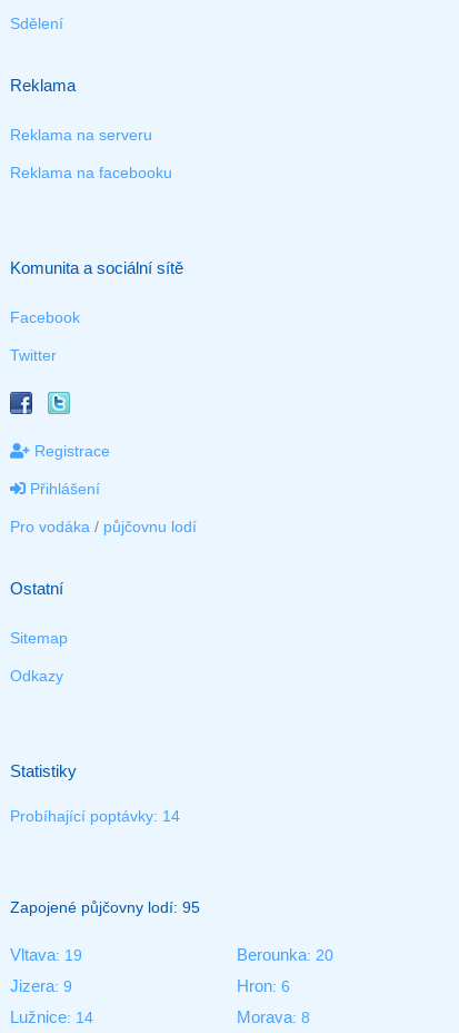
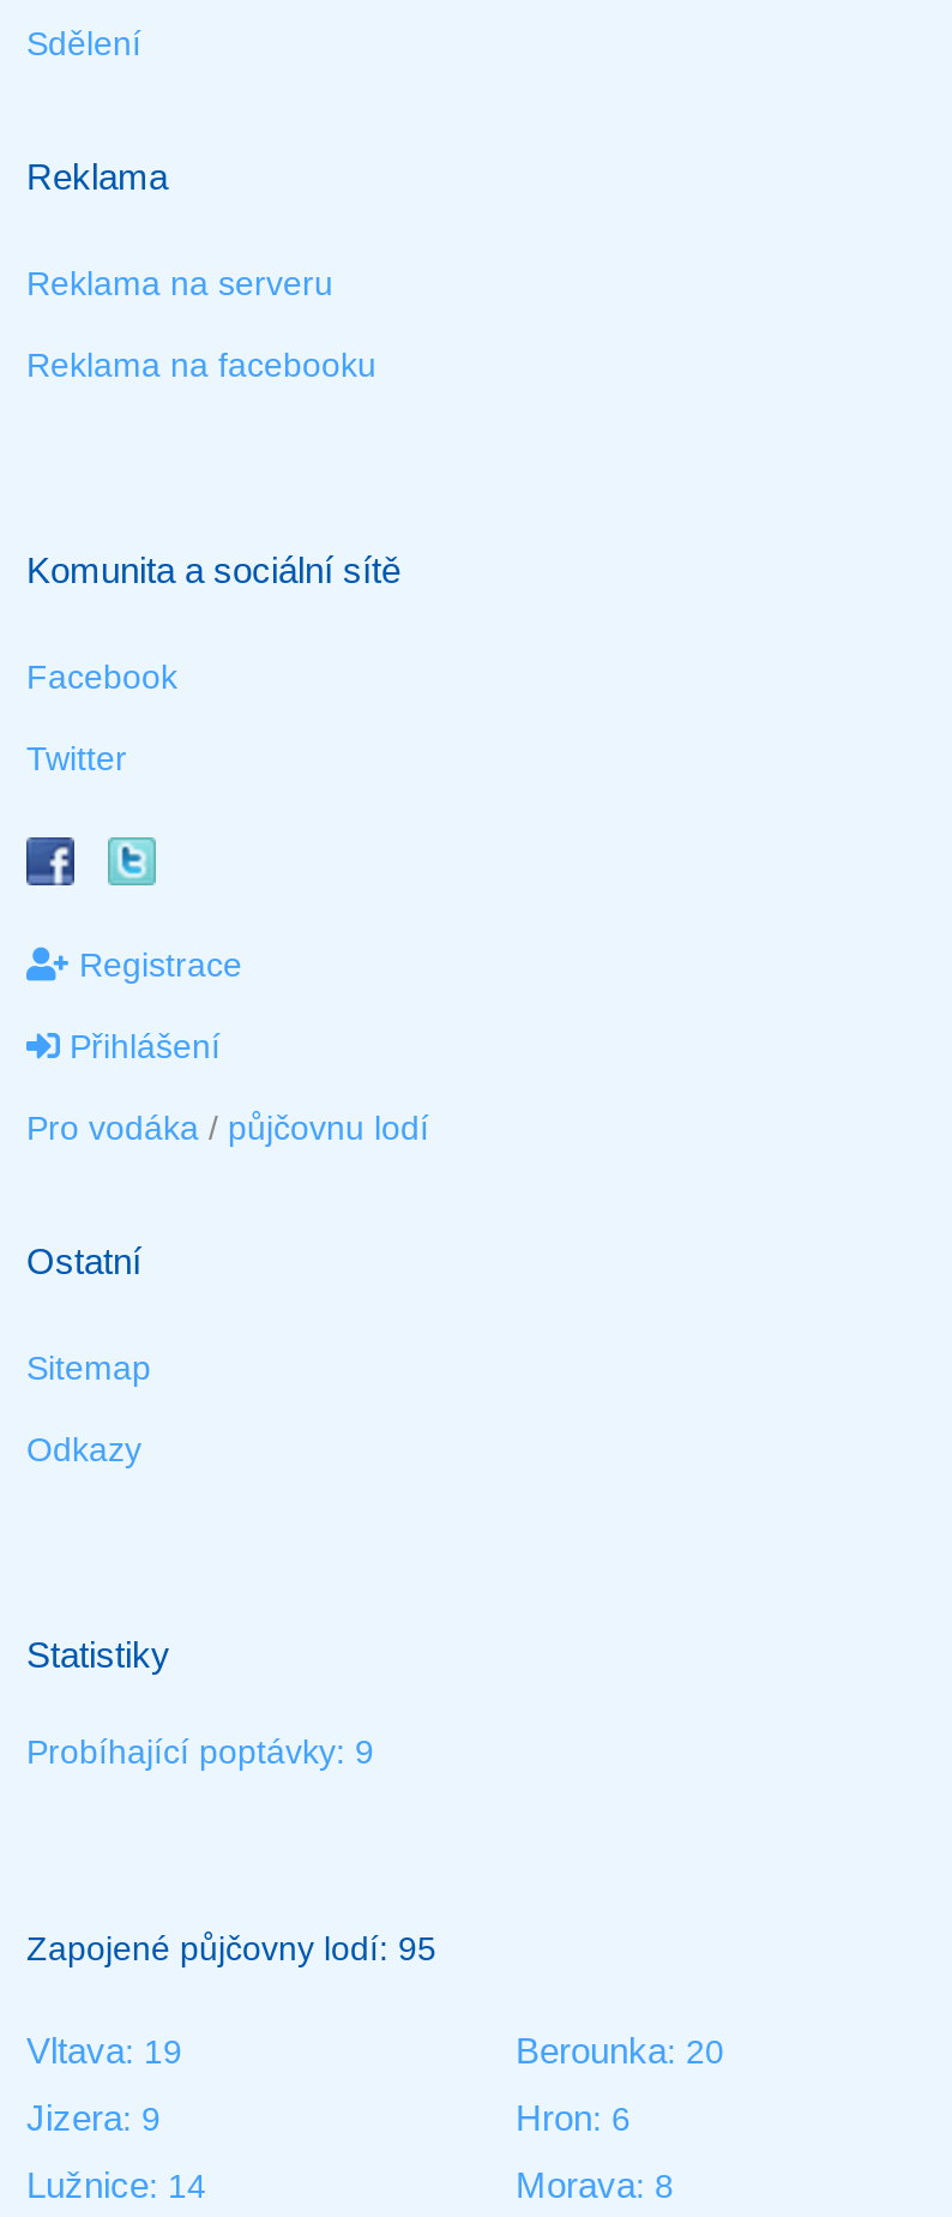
- Probíhající poptávky: 14
+ Probíhající poptávky: 9
